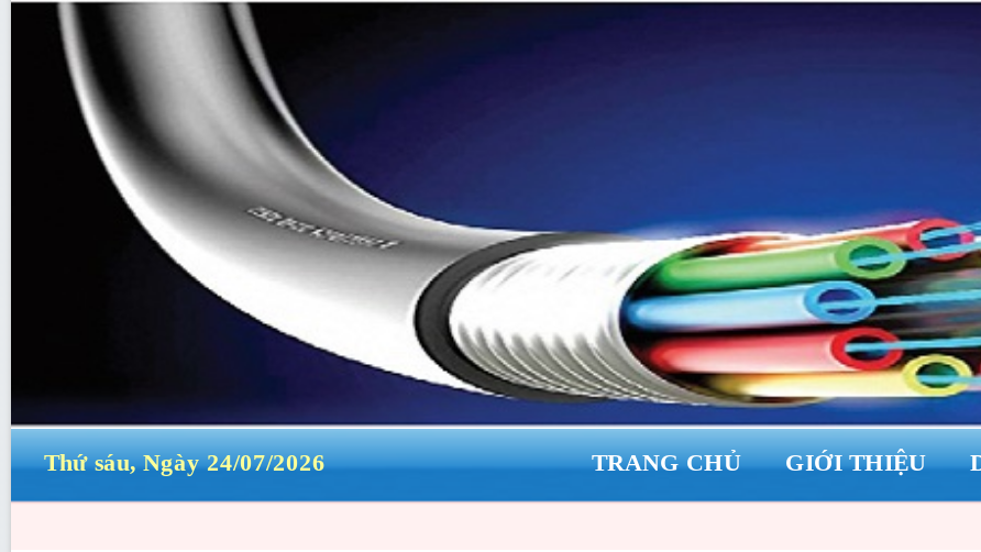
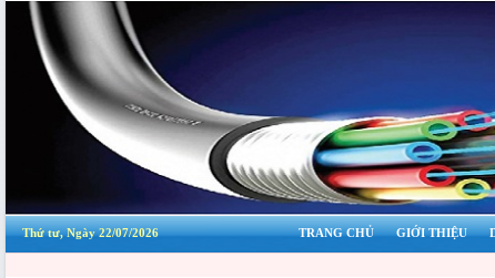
- Thứ sáu, Ngày 24/07/2026
+ Thứ tư, Ngày 22/07/2026
